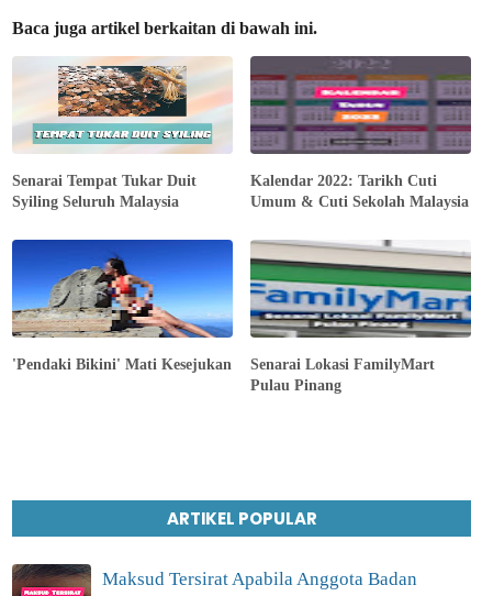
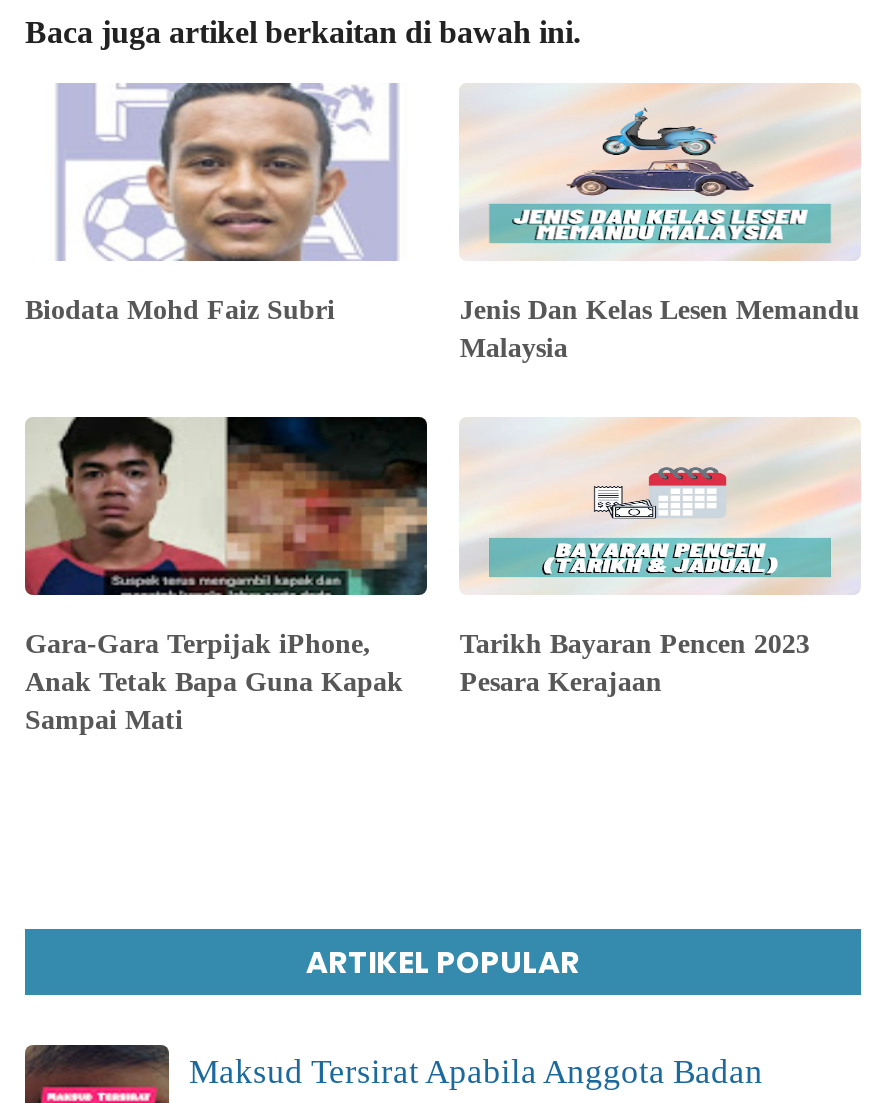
- [image]
- Senarai Tempat Tukar Duit
- Syiling Seluruh Malaysia
+ [image]
+ Biodata Mohd Faiz Subri
+ Jenis Dan Kelas Lesen Memandu
+ Malaysia

- [image]
+ [image]

- Kalendar 2022: Tarikh Cuti
- Umum & Cuti Sekolah Malaysia
+ Gara-Gara Terpijak iPhone,
+ Anak Tetak Bapa Guna Kapak
+ Sampai Mati

- [image]
- 'Pendaki Bikini' Mati Kesejukan
- Senarai Lokasi FamilyMart
- Pulau Pinang
+ [image]
+ Tarikh Bayaran Pencen 2023
+ Pesara Kerajaan

- [image]
+ [image]
